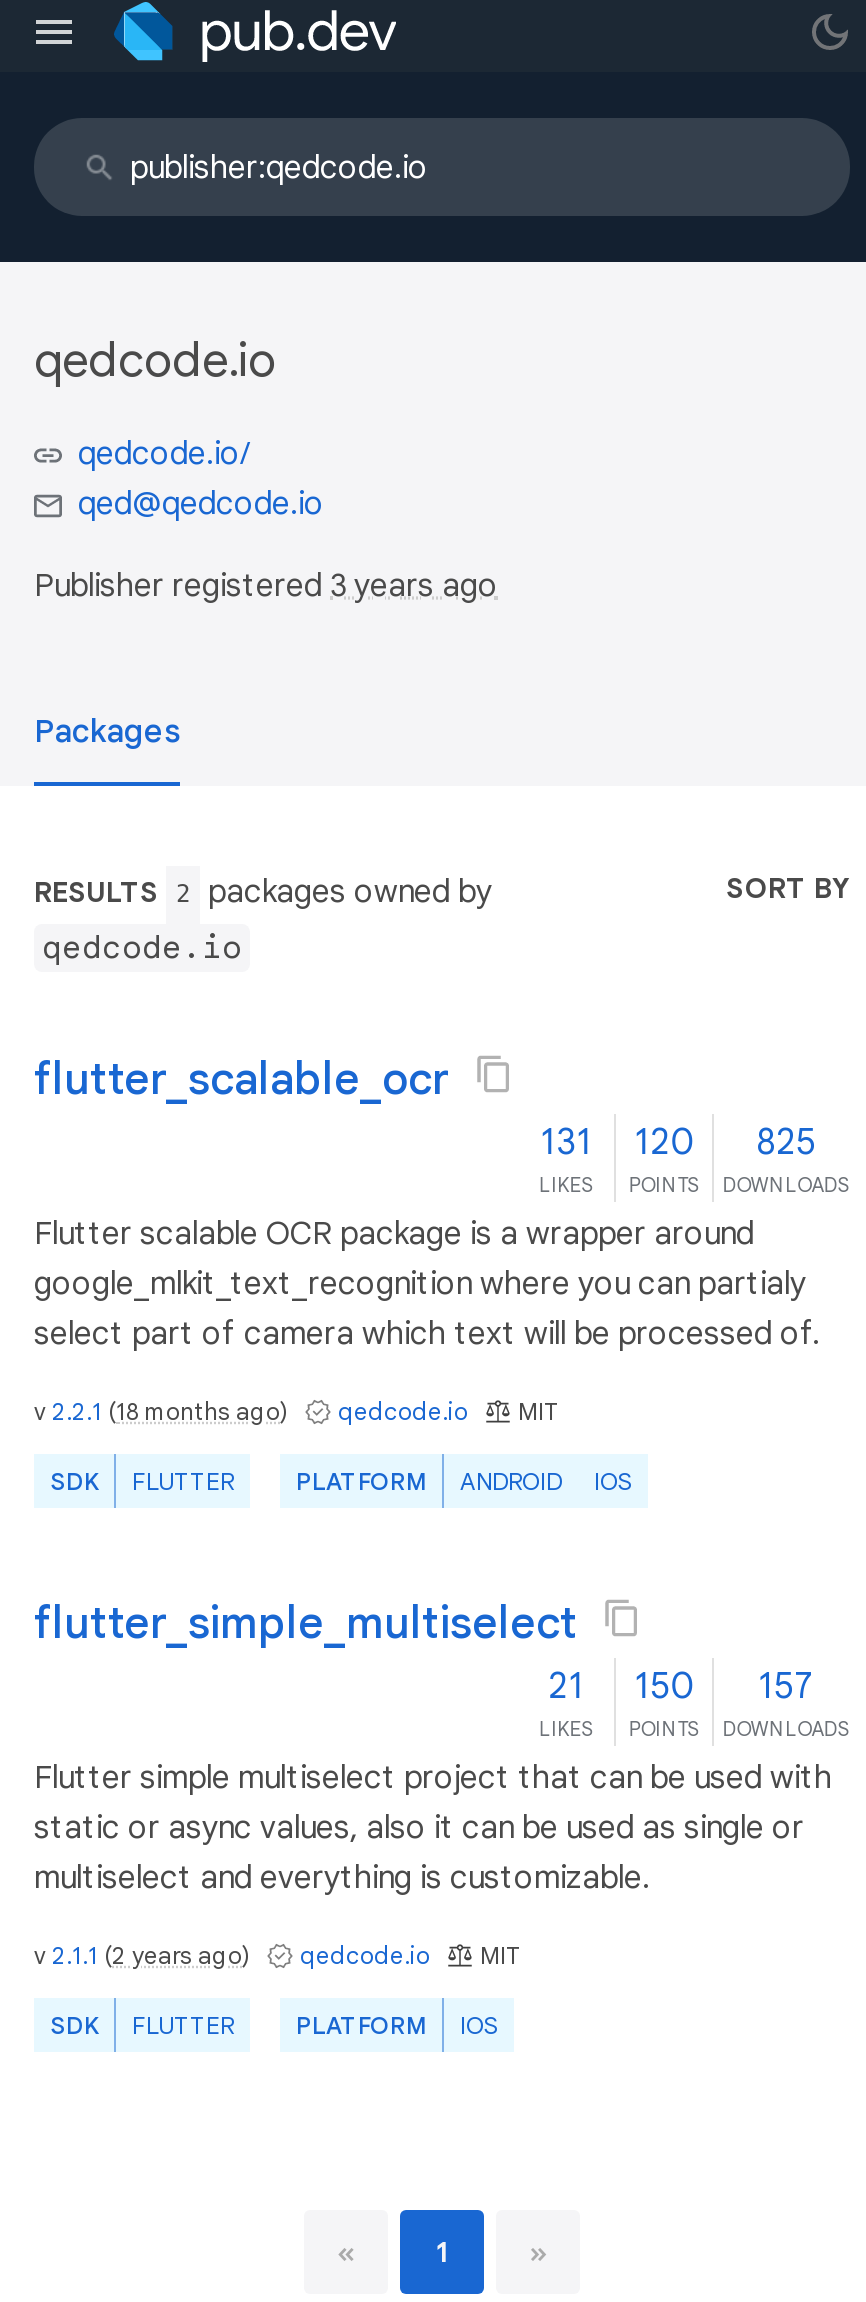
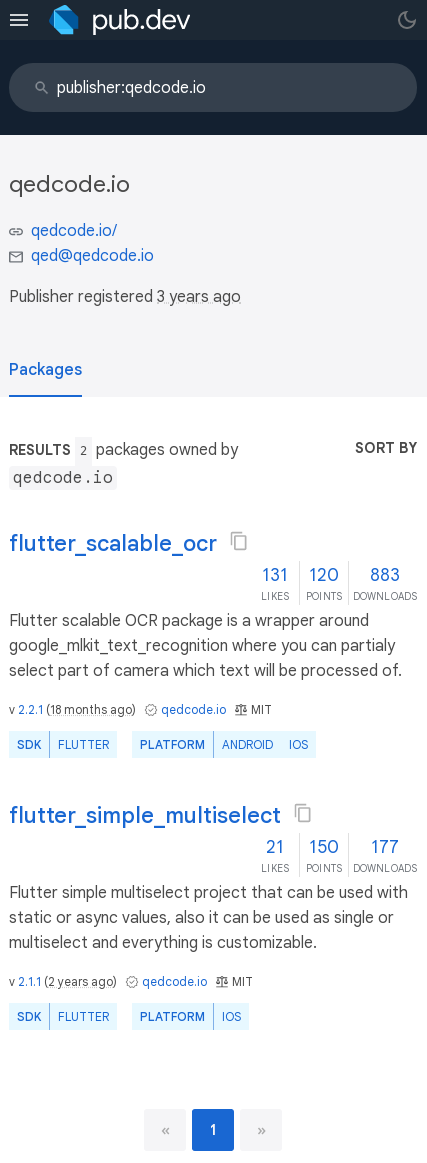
- 131 120 825
+ 131 120 883

- 21 150 157
+ 21 150 177
